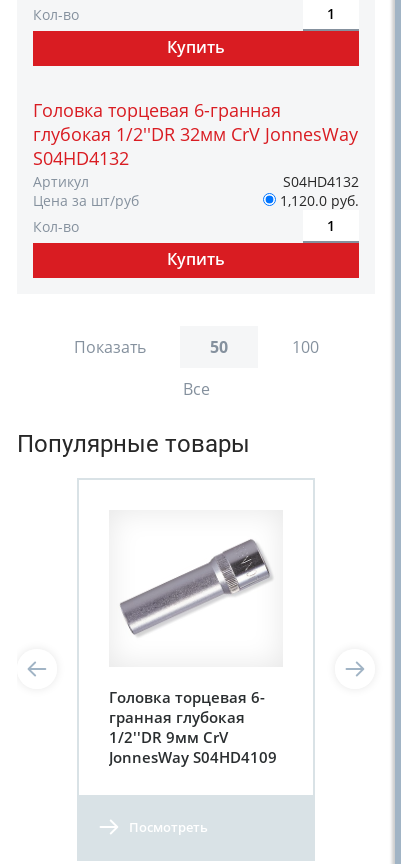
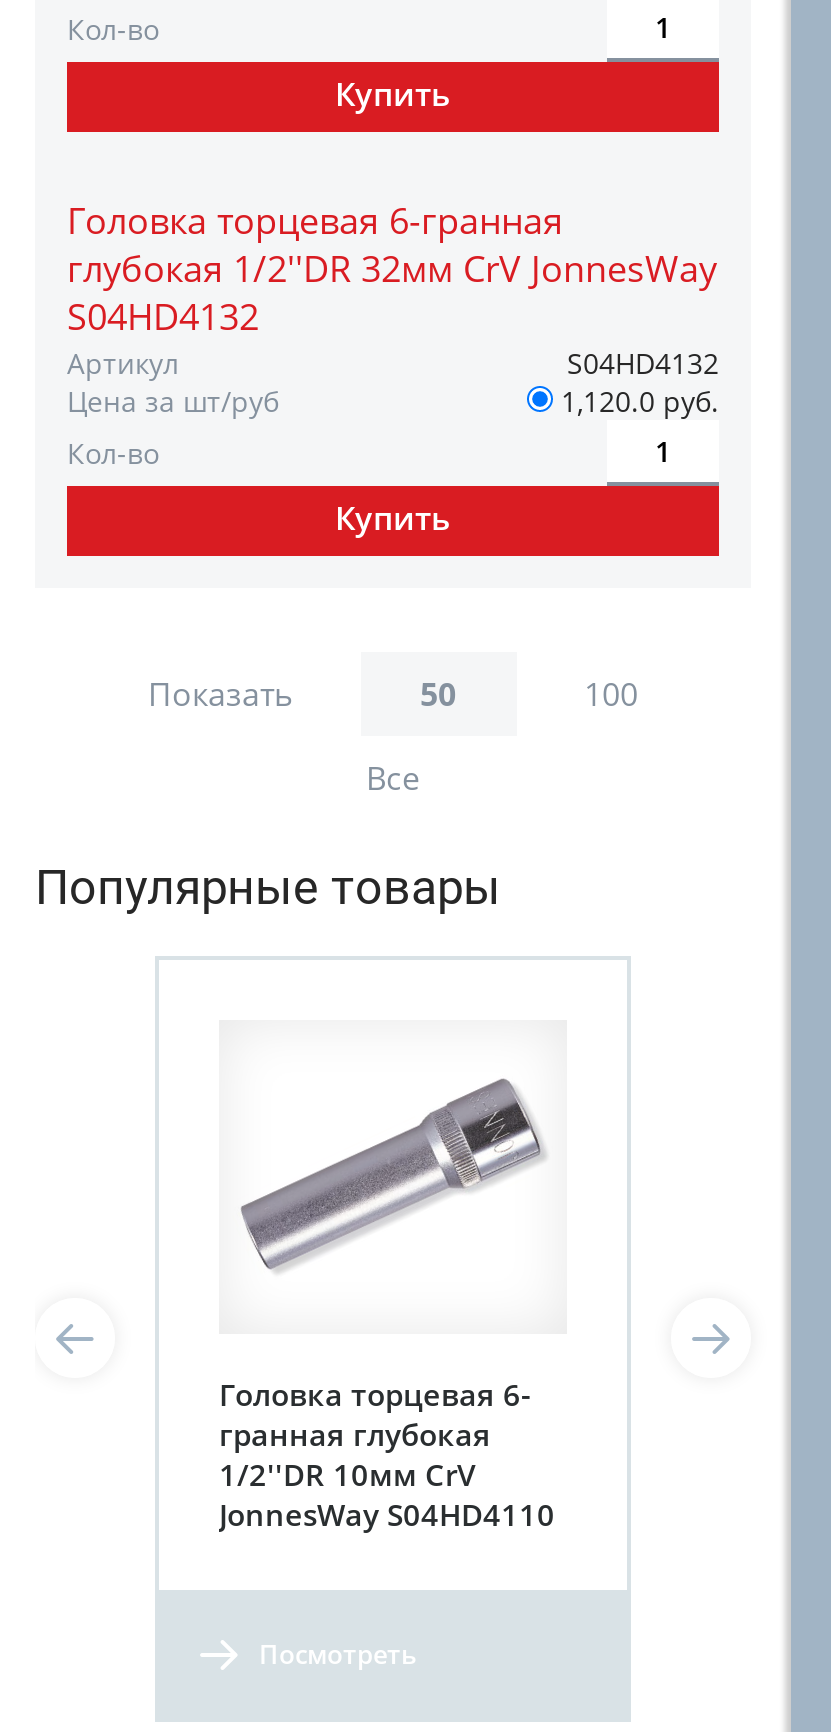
- 1/2''DR 9мм CrV
+ 1/2''DR 10мм CrV

- JonnesWay S04HD4109
+ JonnesWay S04HD4110
